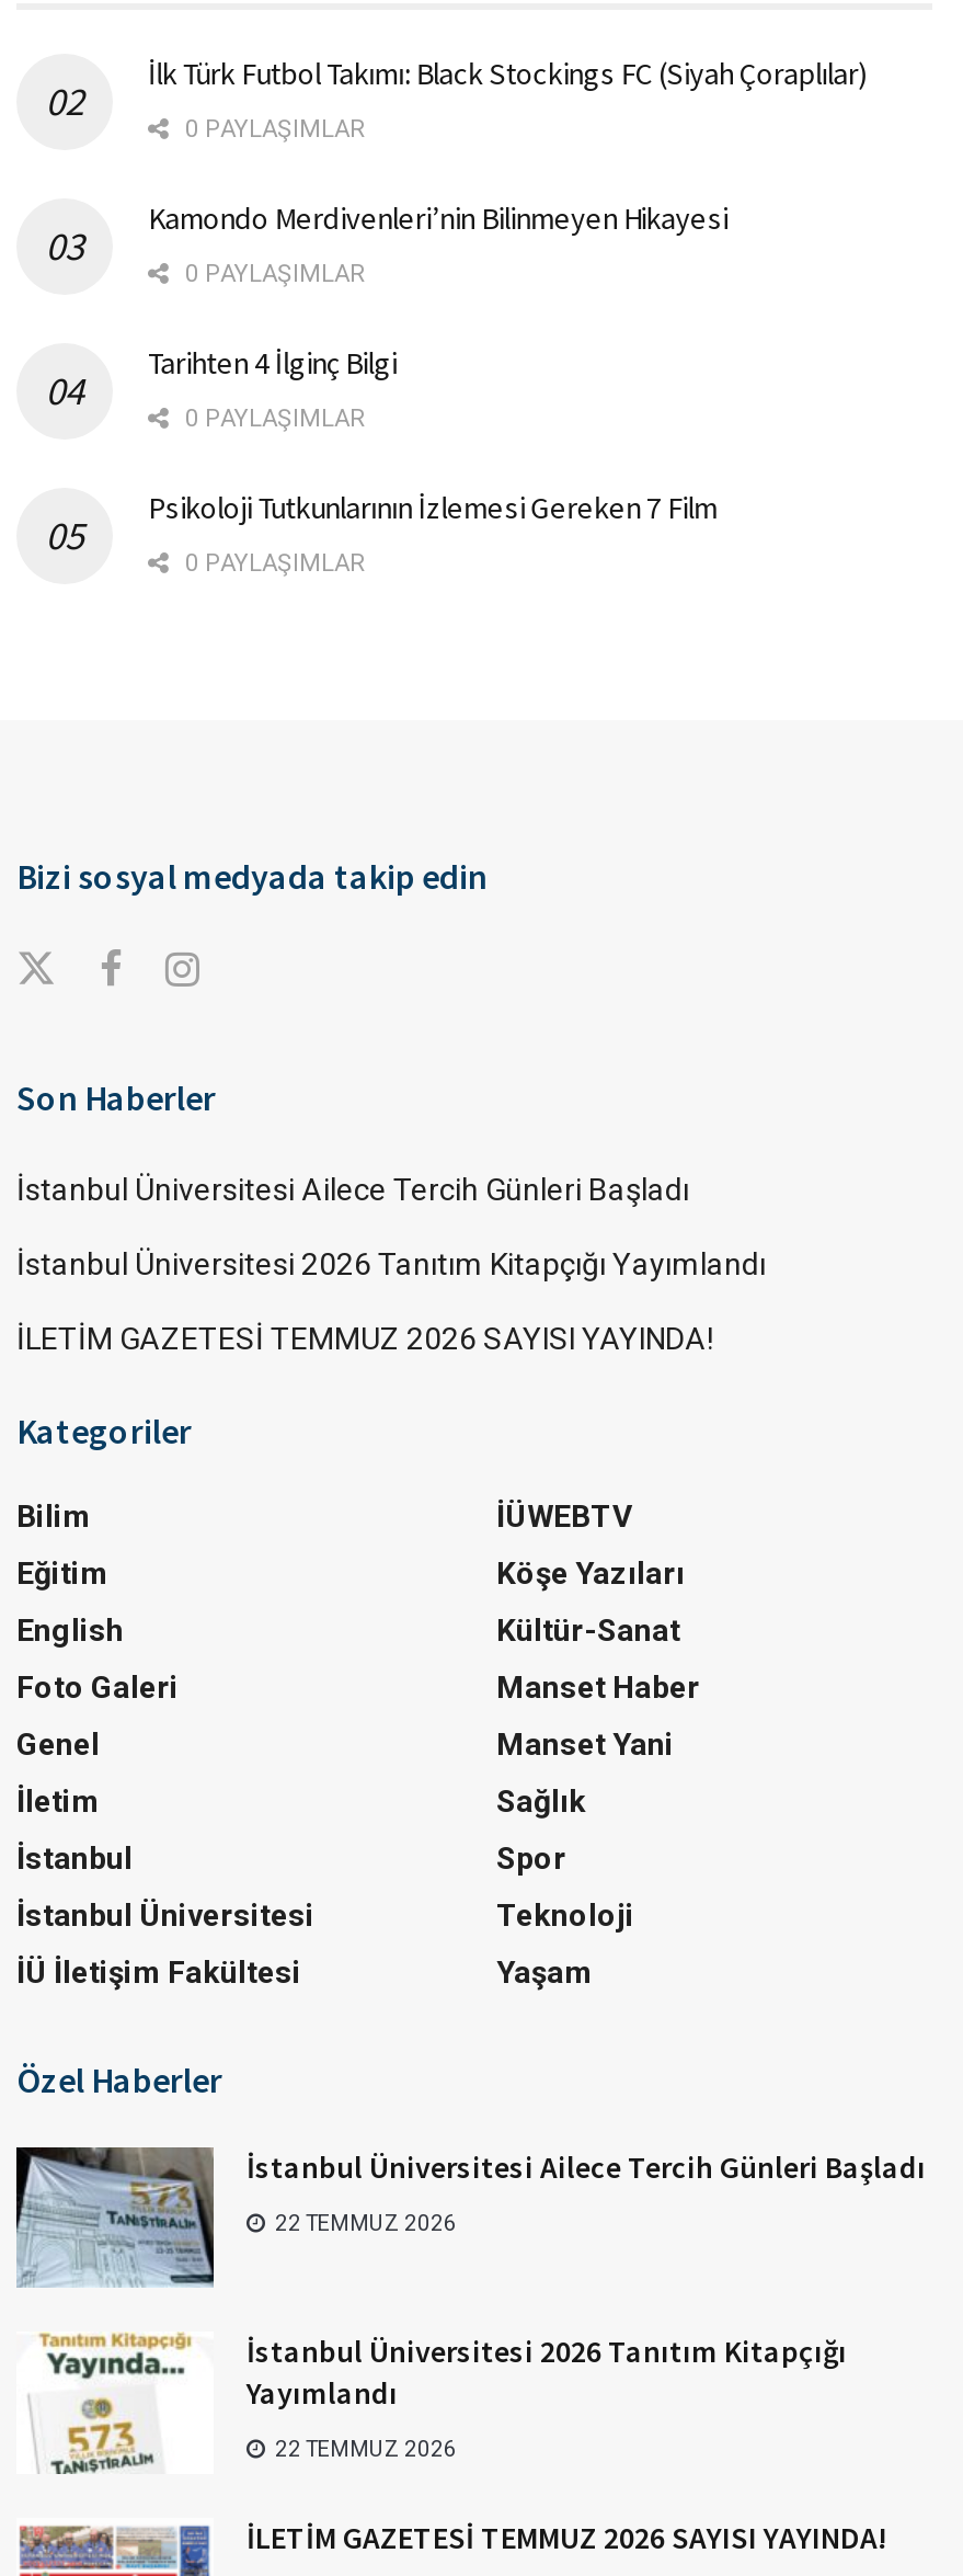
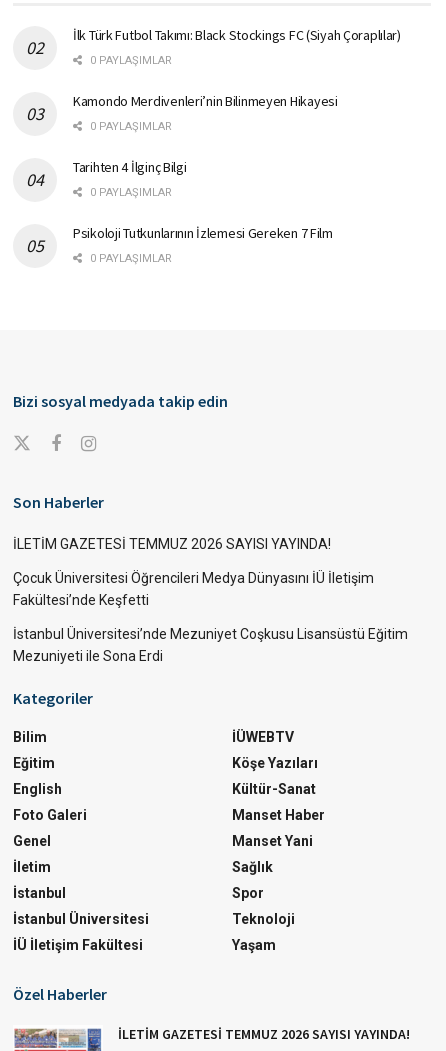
- İstanbul Üniversitesi Ailece Tercih Günleri Başladı
- İstanbul Üniversitesi 2026 Tanıtım Kitapçığı Yayımlandı

+ Çocuk Üniversitesi Öğrencileri Medya Dünyasını İÜ İletişim
+ Fakültesi’nde Keşfetti
+ İstanbul Üniversitesi’nde Mezuniyet Coşkusu Lisansüstü Eğitim
+ Mezuniyeti ile Sona Erdi

moved down: Kategoriler | Bilim | Eğitim | ... | Yaşam | Özel Haberler

- [image]
- İstanbul Üniversitesi Ailece Tercih Günleri Başladı
- 22 TEMMUZ 2026
- İstanbul Üniversitesi 2026 Tanıtım Kitapçığı
- Yayımlandı
- 22 TEMMUZ 2026

- [image]
